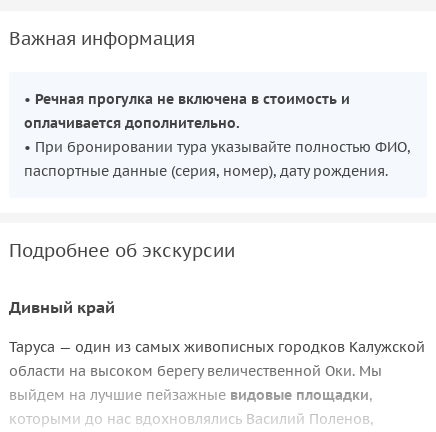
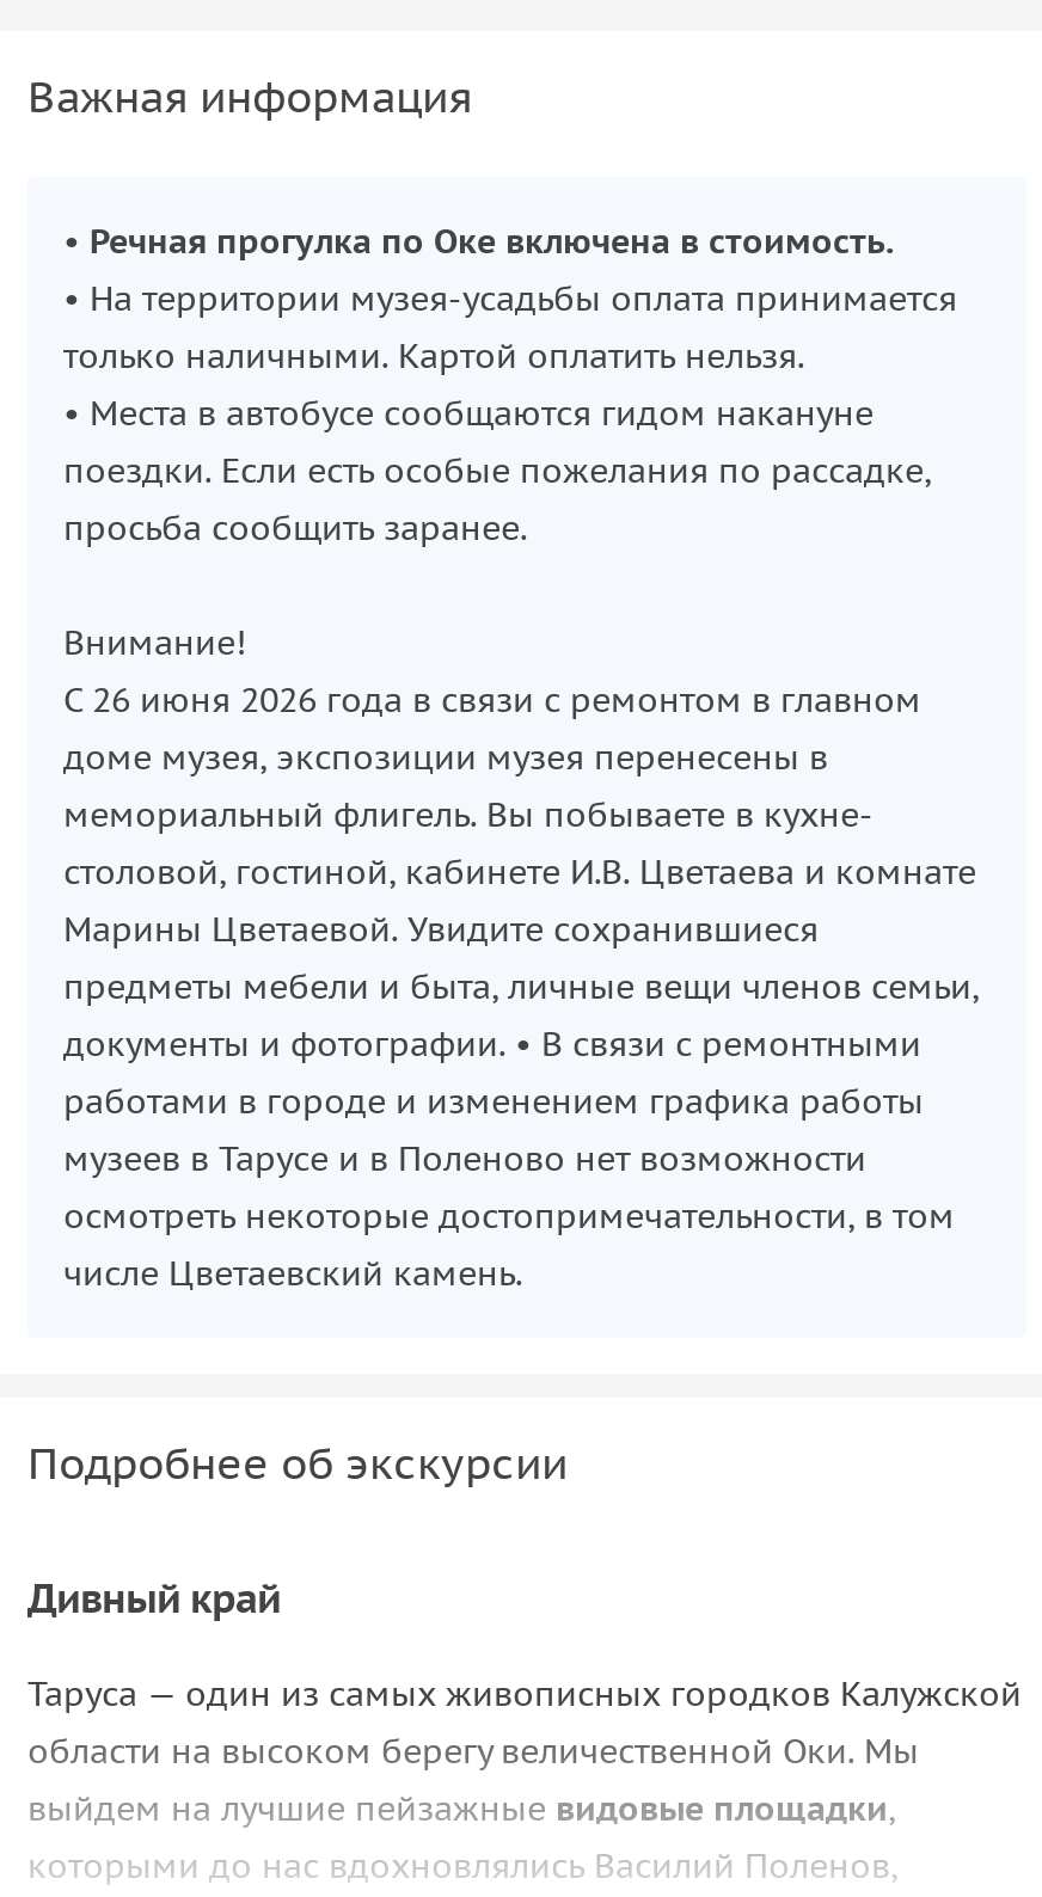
- • Речная прогулка не включена в стоимость и
- оплачивается дополнительно.
- • При бронировании тура указывайте полностью ФИО,
- паспортные данные (серия, номер), дату рождения.
+ • Речная прогулка по Оке включена в стоимость.
+ • На территории музея-усадьбы оплата принимается
+ только наличными. Картой оплатить нельзя.
+ • Места в автобусе сообщаются гидом накануне
+ поездки. Если есть особые пожелания по рассадке,
+ просьба сообщить заранее.
+ Внимание!
+ С 26 июня 2026 года в связи с ремонтом в главном
+ доме музея, экспозиции музея перенесены в
+ мемориальный флигель. Вы побываете в кухне-
+ столовой, гостиной, кабинете И.В. Цветаева и комнате
+ Марины Цветаевой. Увидите сохранившиеся
+ предметы мебели и быта, личные вещи членов семьи,
+ документы и фотографии. • В связи с ремонтными
+ работами в городе и изменением графика работы
+ музеев в Тарусе и в Поленово нет возможности
+ осмотреть некоторые достопримечательности, в том
+ числе Цветаевский камень.
